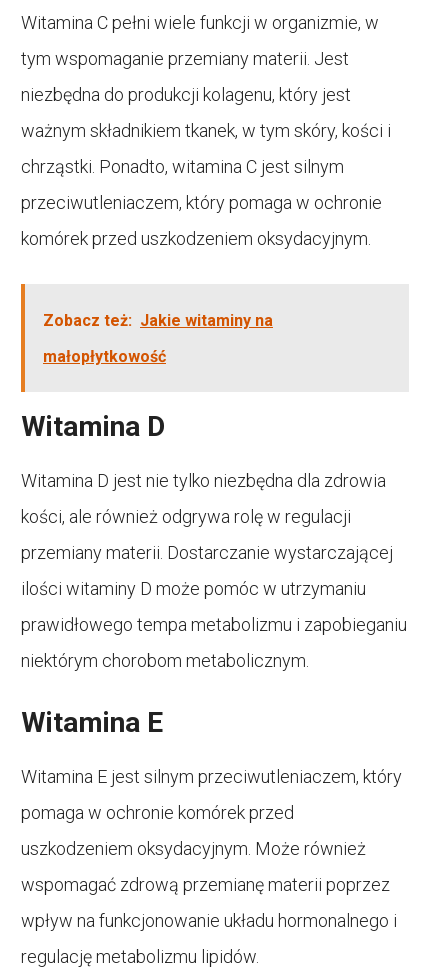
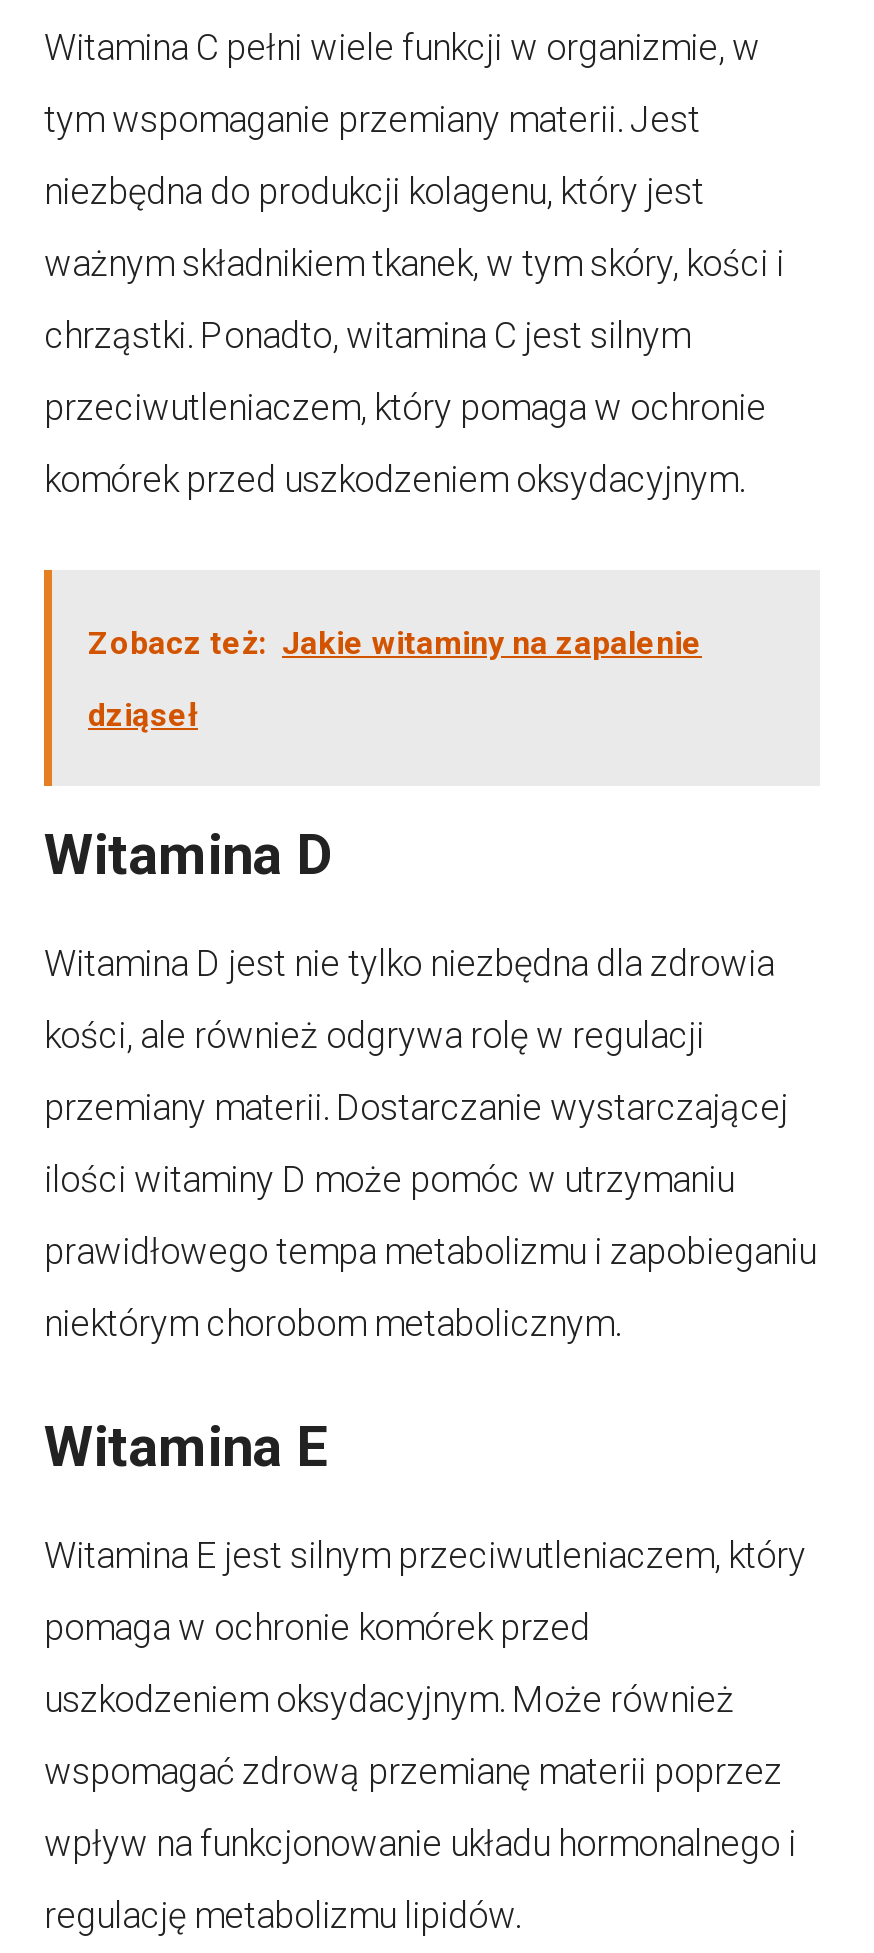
- Zobacz też: Jakie witaminy na
+ Zobacz też: Jakie witaminy na zapalenie

- małopłytkowość
+ dziąseł
